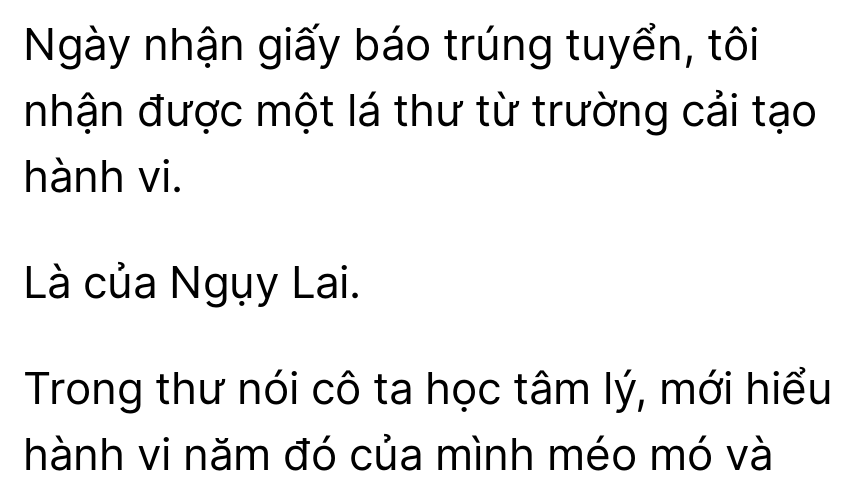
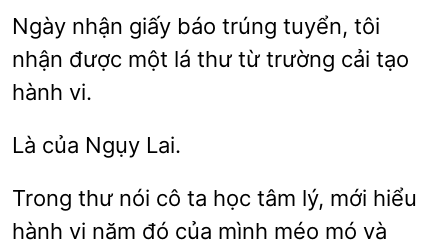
- Ngày nhận giấy báo trúng
+ nhận giấy báo trúng

- nhận được
- lá thư
- trường cải tạo
+ nhận được một lá thư từ
+ cải tạo

- Ngụy
+ của

- Trong thư nói cô
- học tâm lý, mới hiểu
- hành vi
- đó của
+ Trong thư nói cô ta học tâm lý,
+ hiểu
+ hành vi năm
+ của
